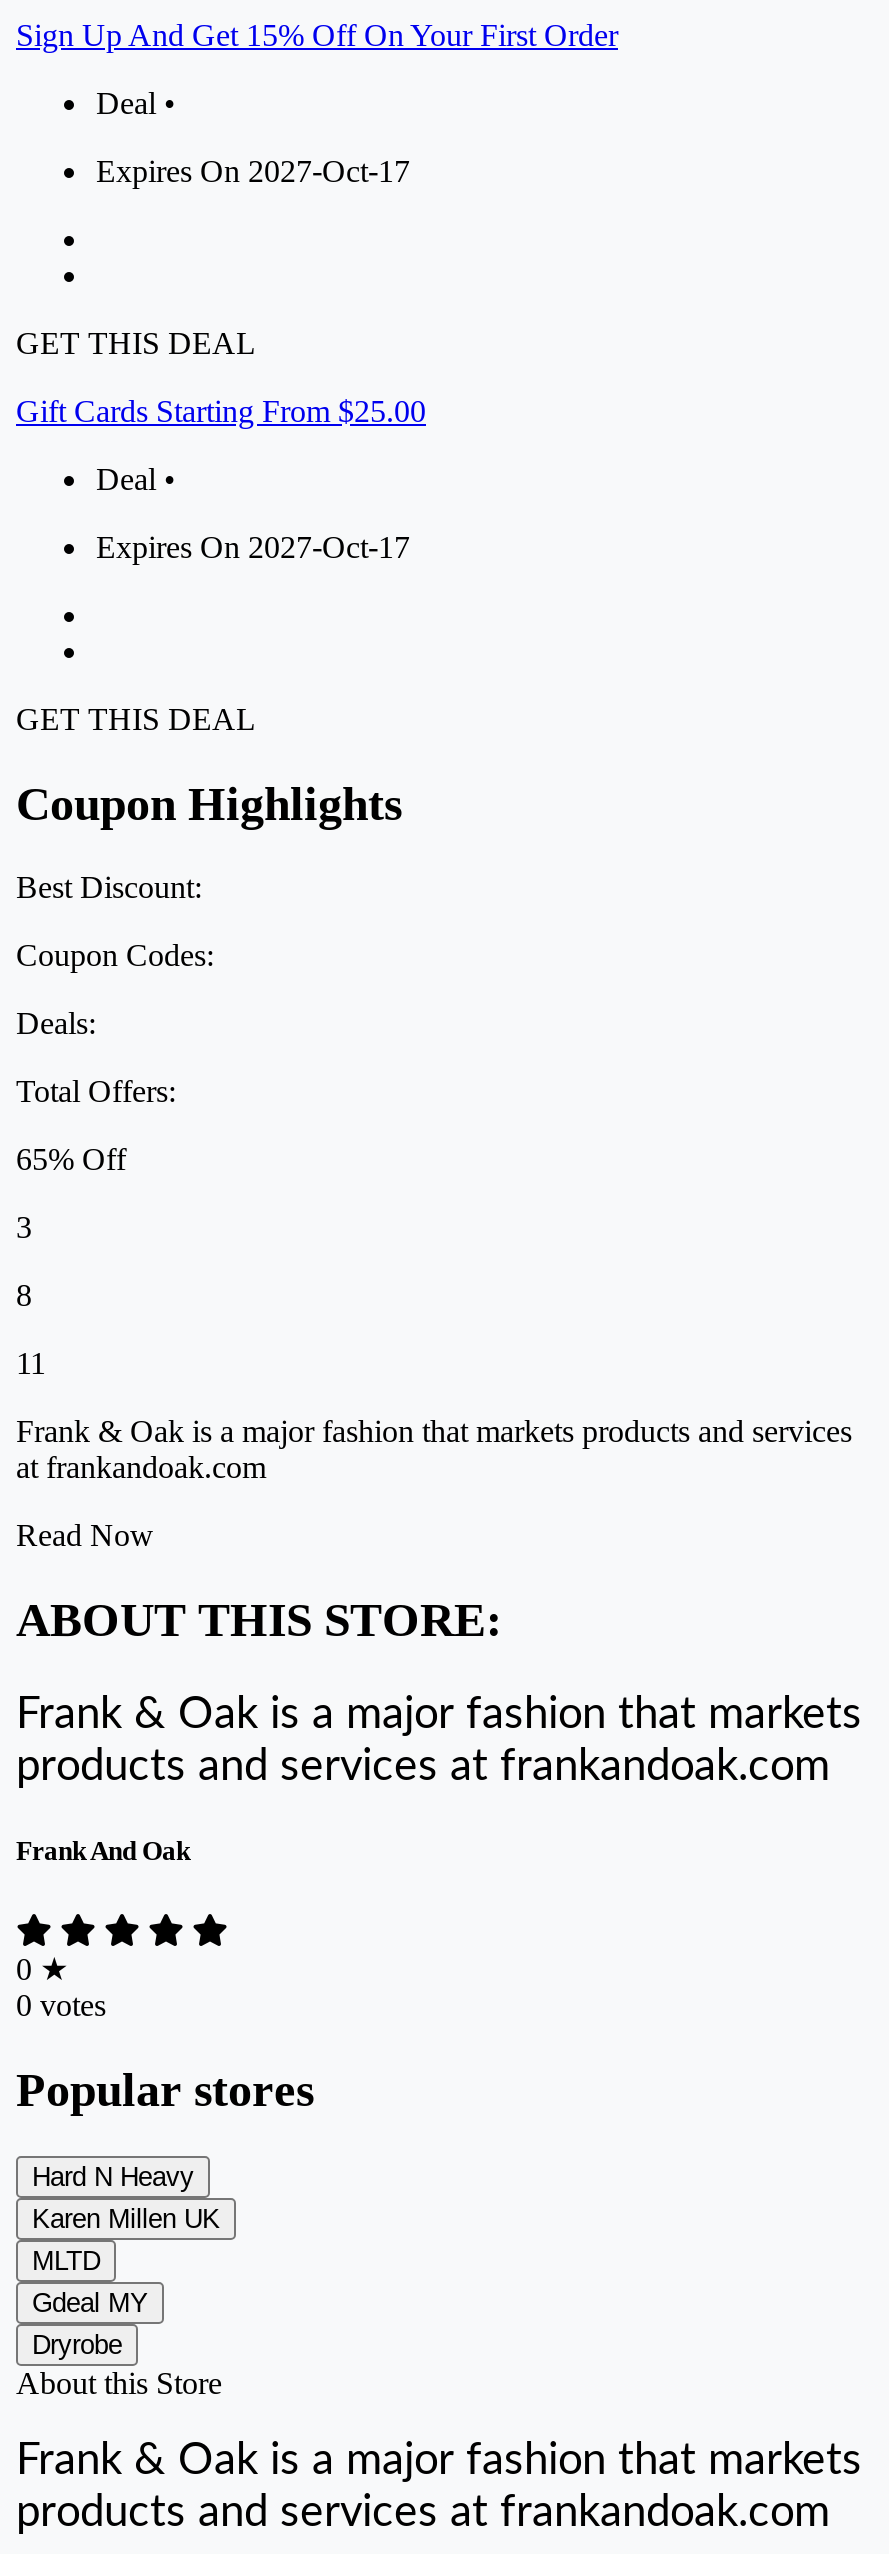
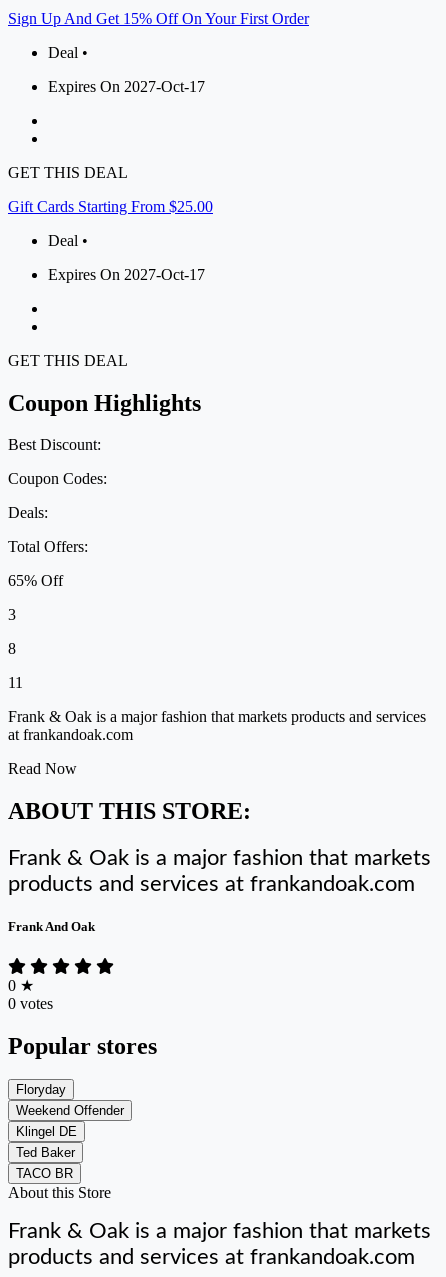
- Hard N Heavy
- Karen Millen UK
- MLTD
- Gdeal MY
- Dryrobe
+ Floryday
+ Weekend Offender
+ Klingel DE
+ Ted Baker
+ TACO BR
